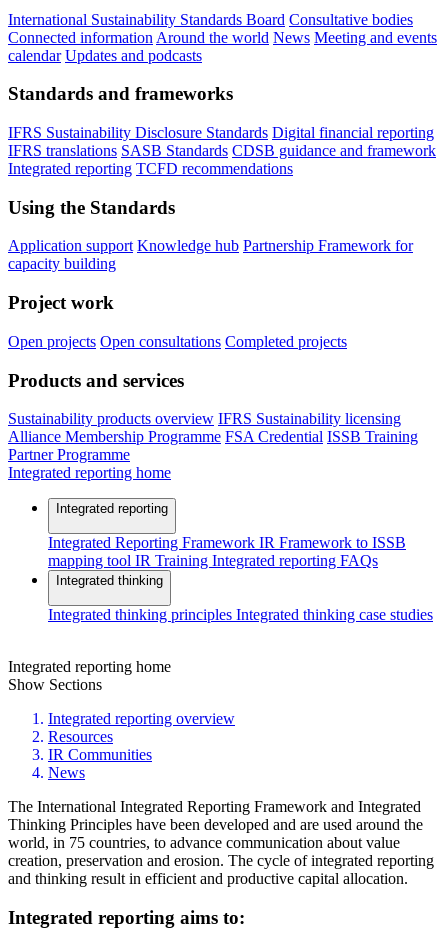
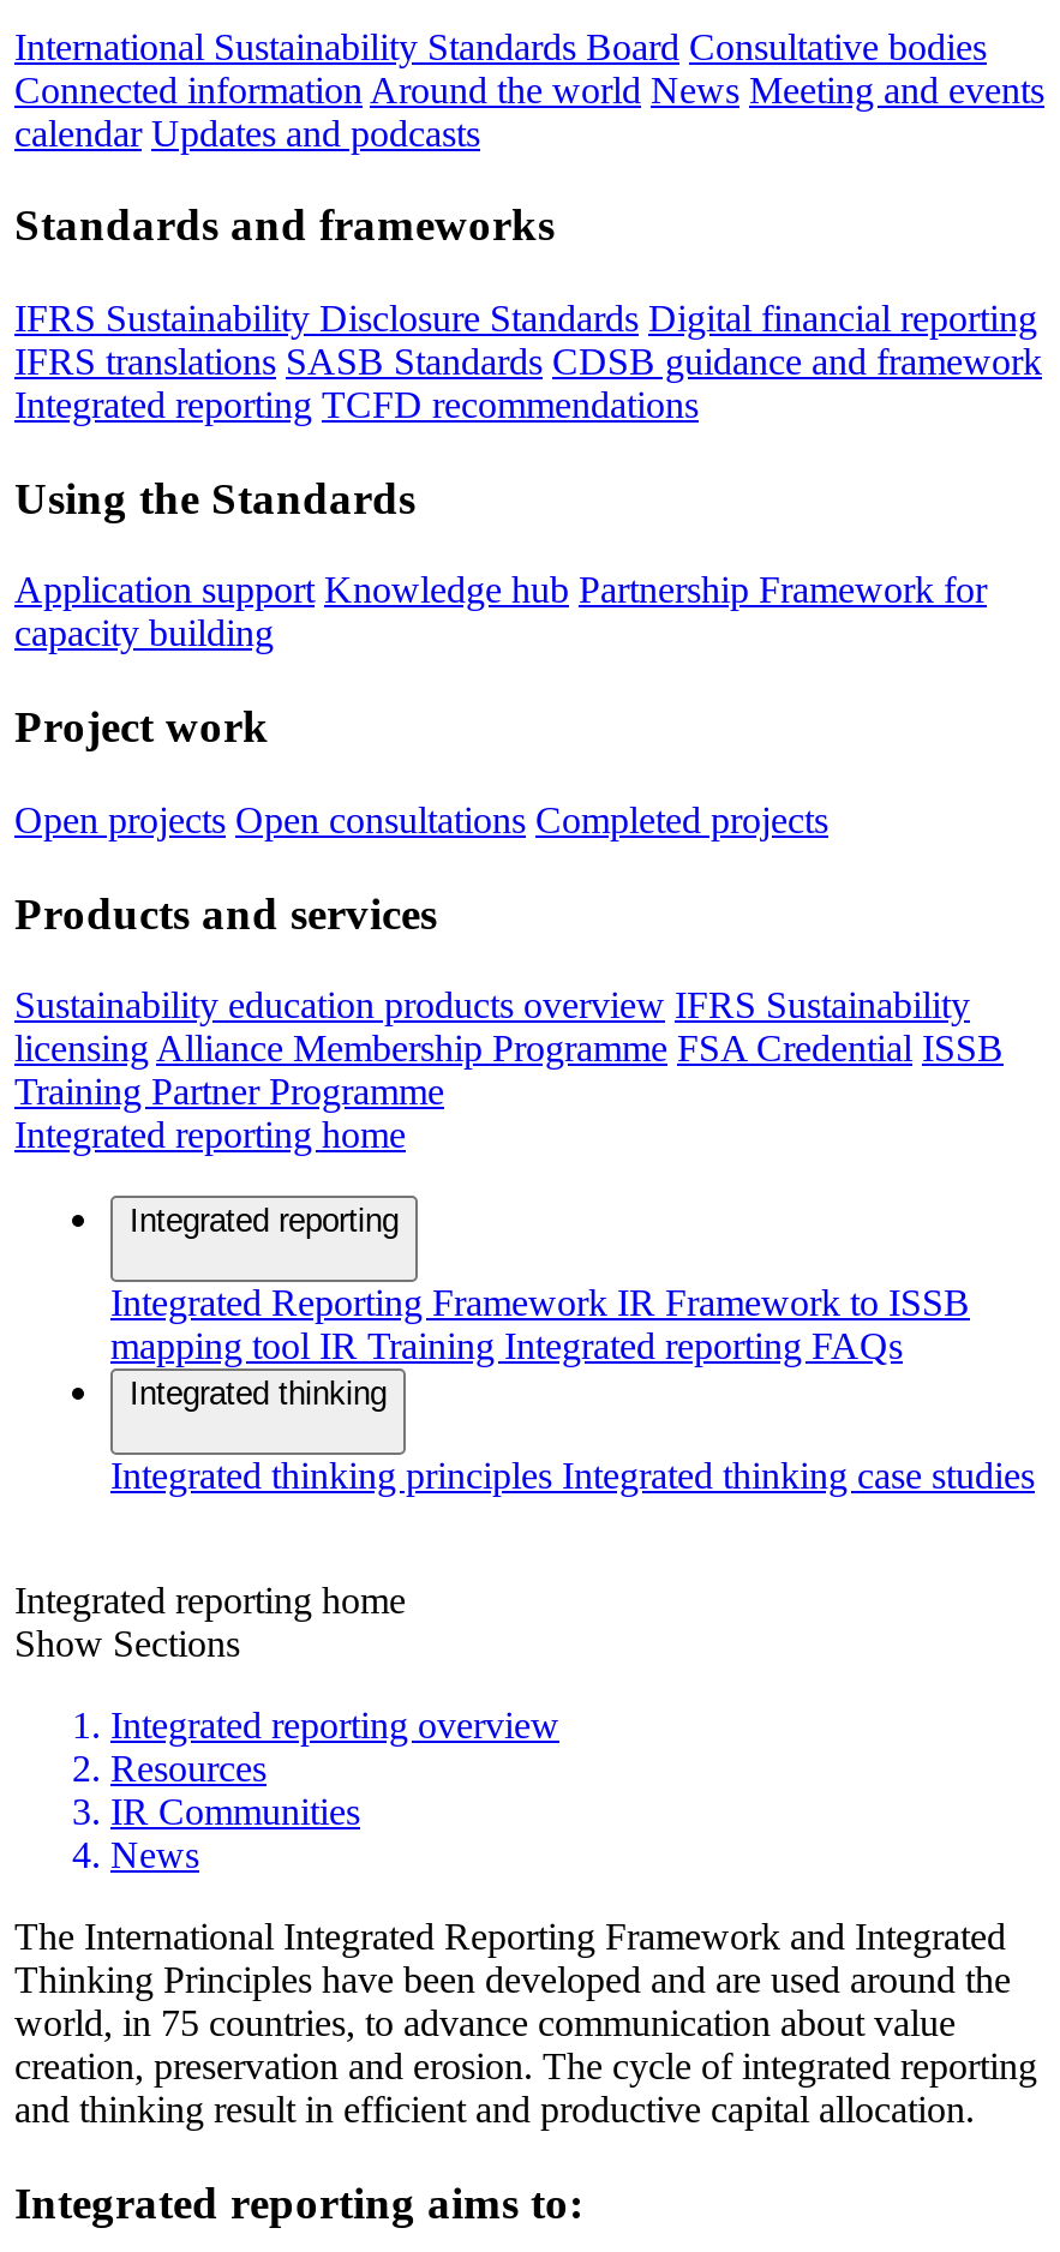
- Sustainability products overview IFRS Sustainability licensing
- Alliance Membership Programme FSA Credential ISSB Training
- Partner Programme
+ Sustainability education products overview IFRS Sustainability
+ licensing Alliance Membership Programme FSA Credential ISSB
+ Training Partner Programme
